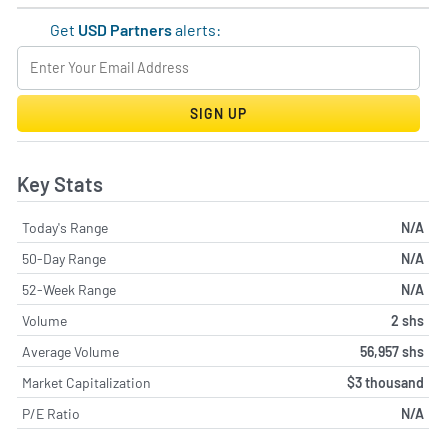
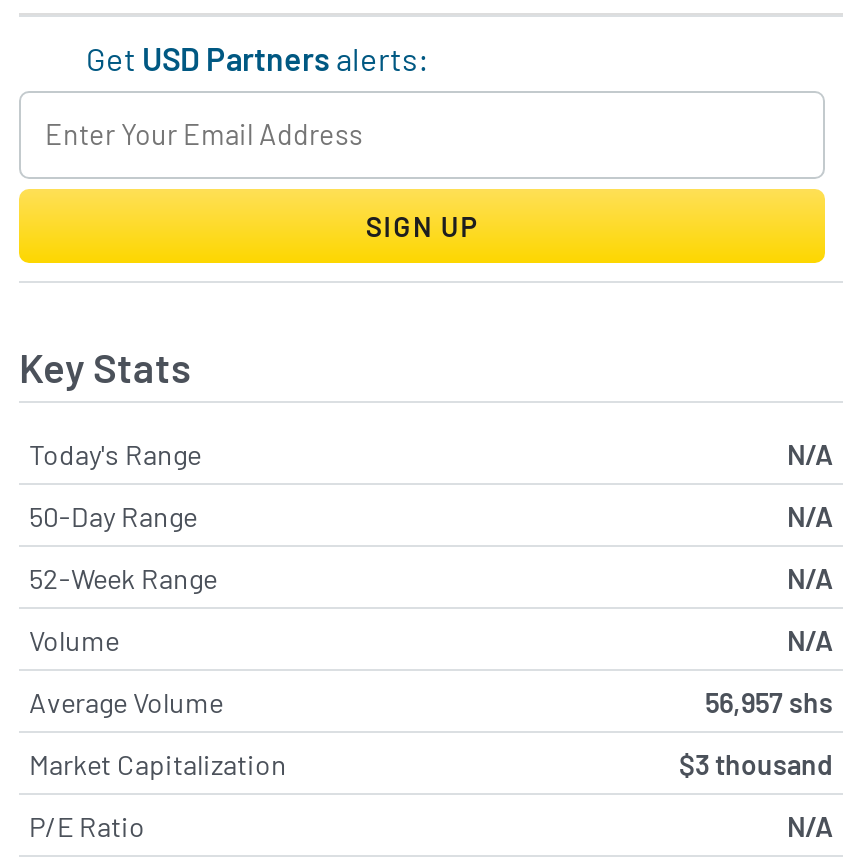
- 2 shs
+ N/A
